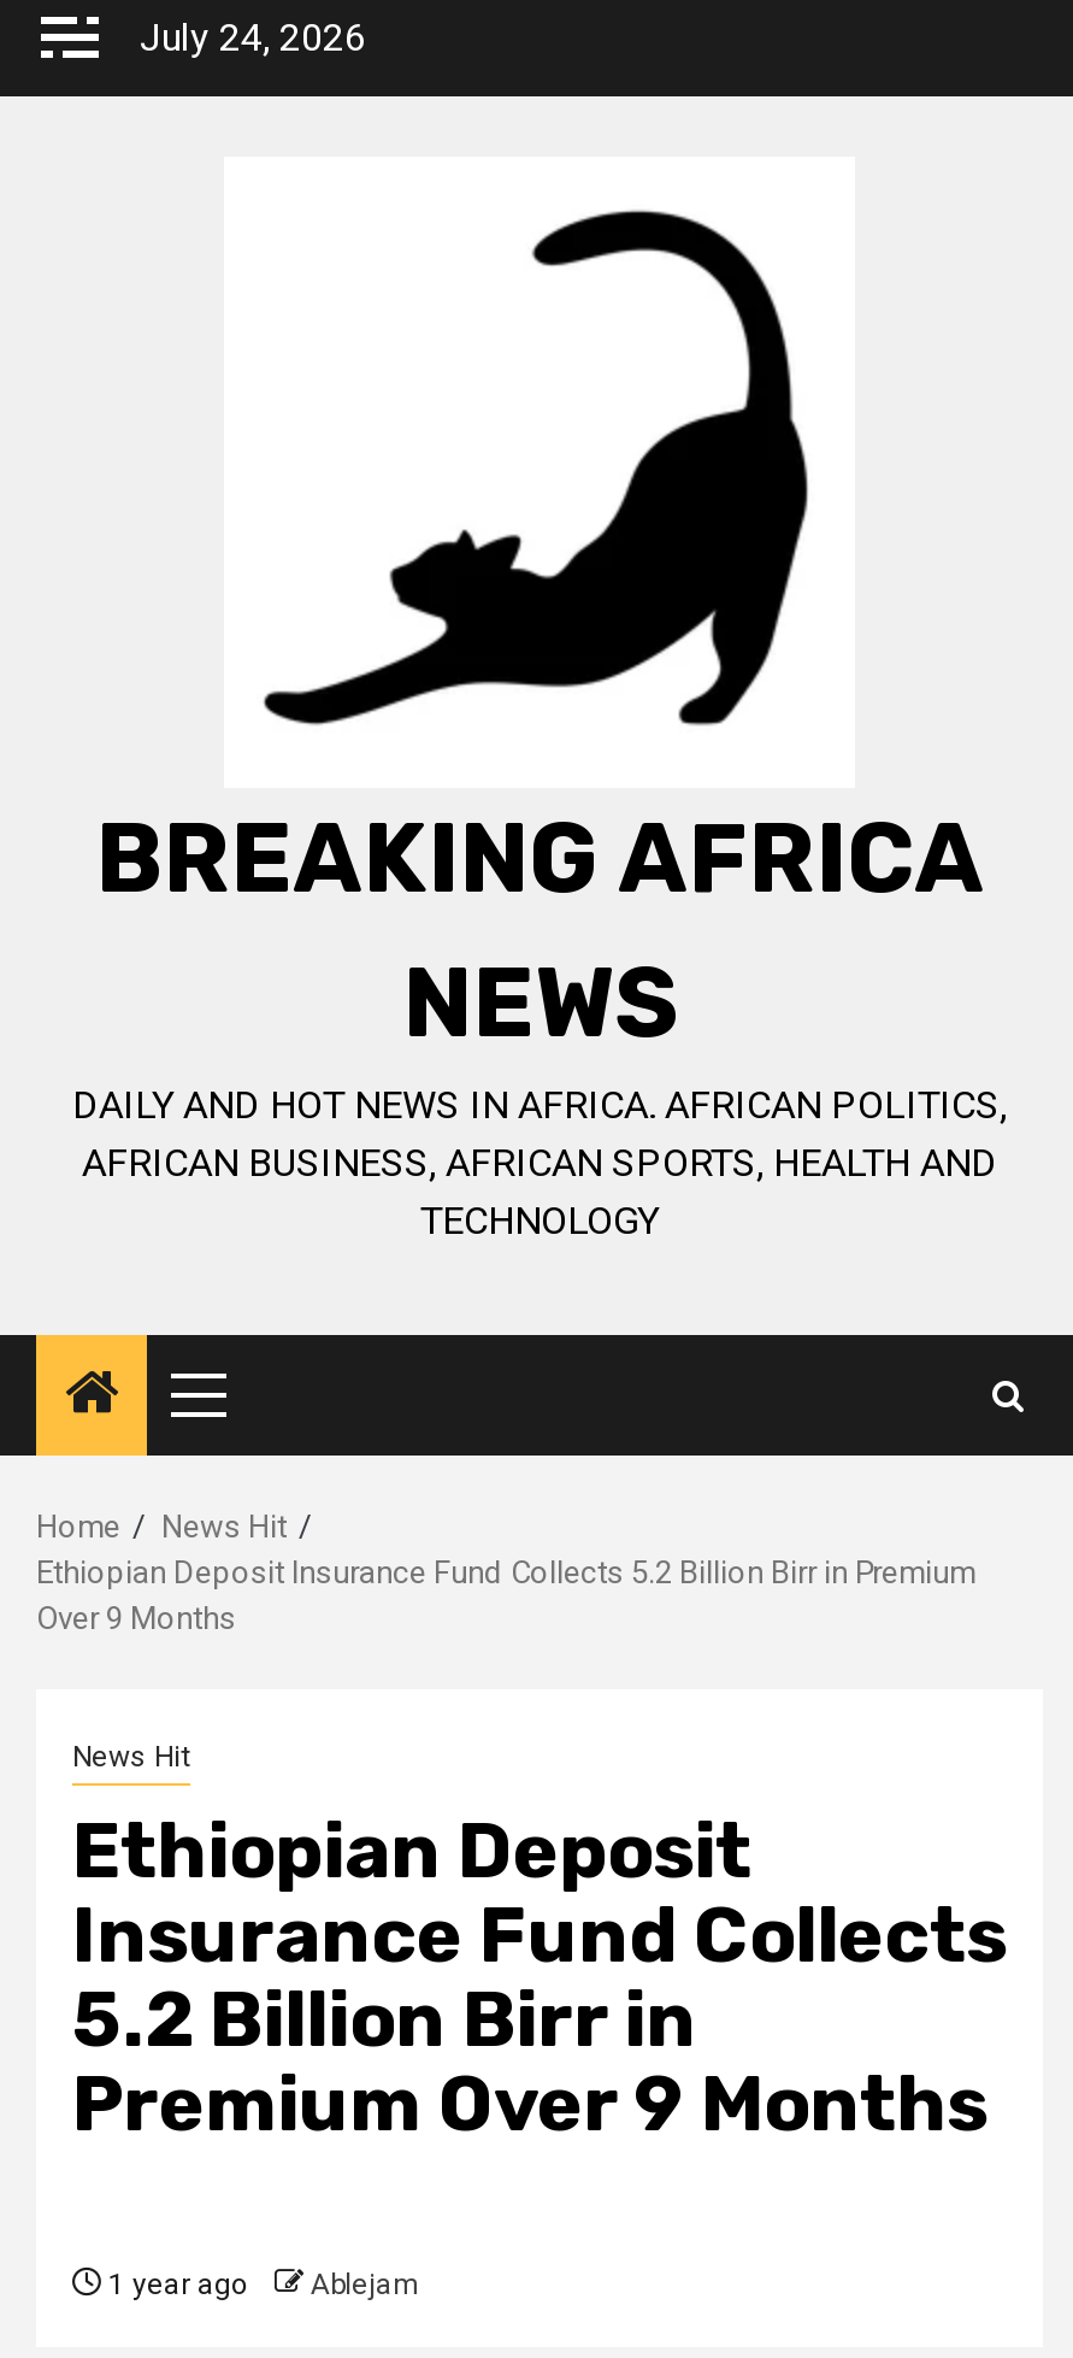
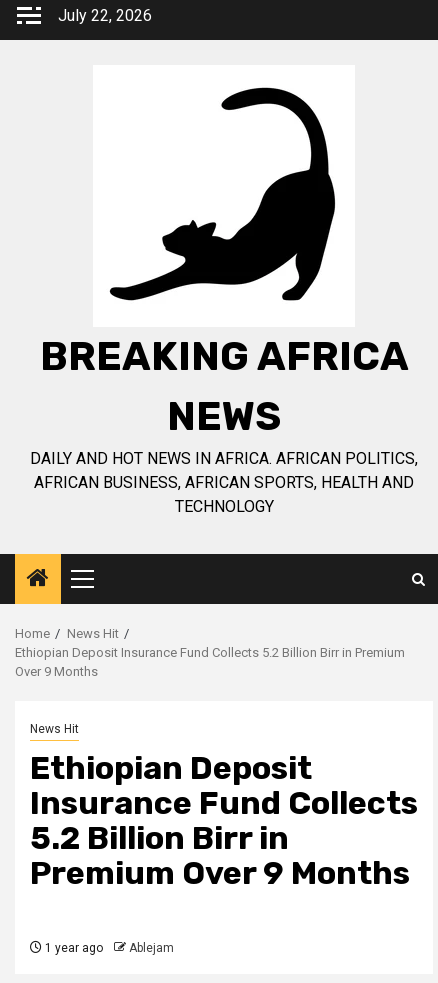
- July 24, 2026
+ July 22, 2026
